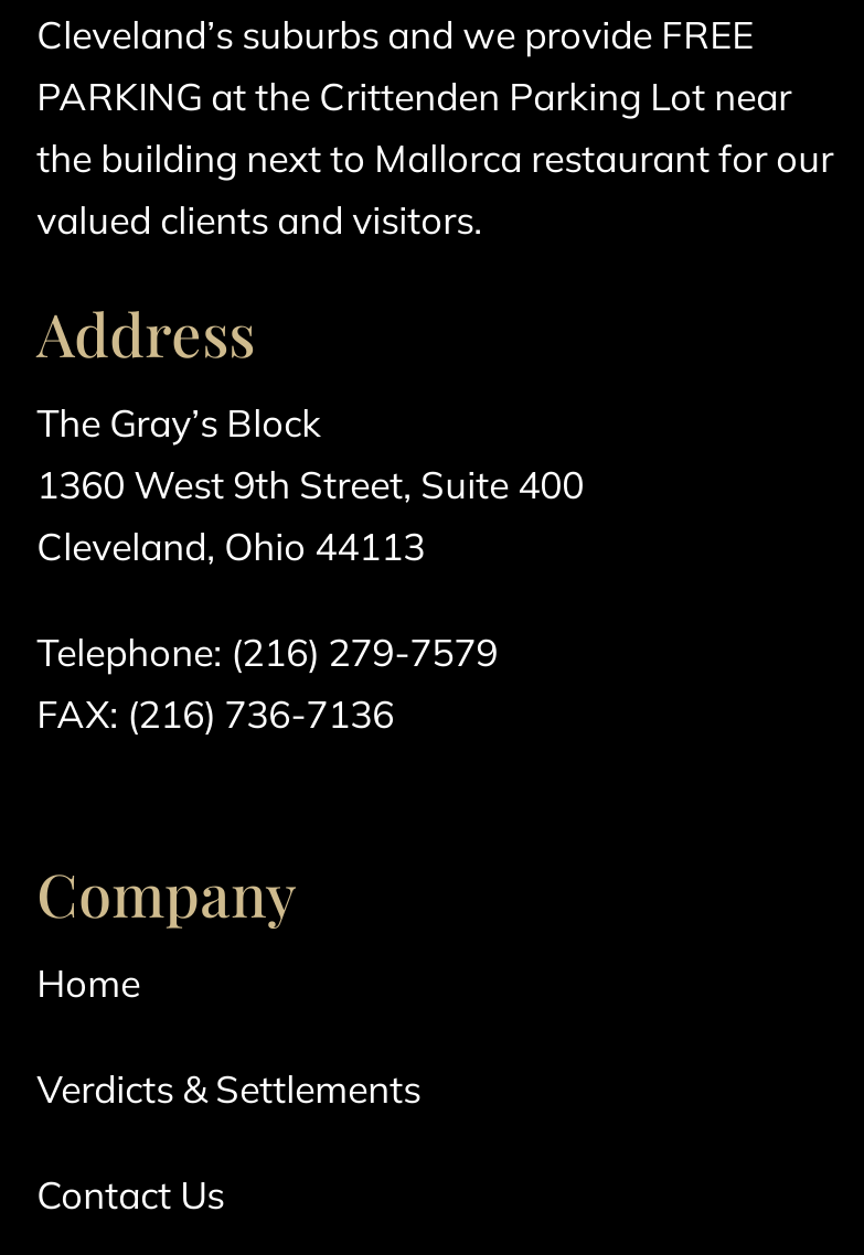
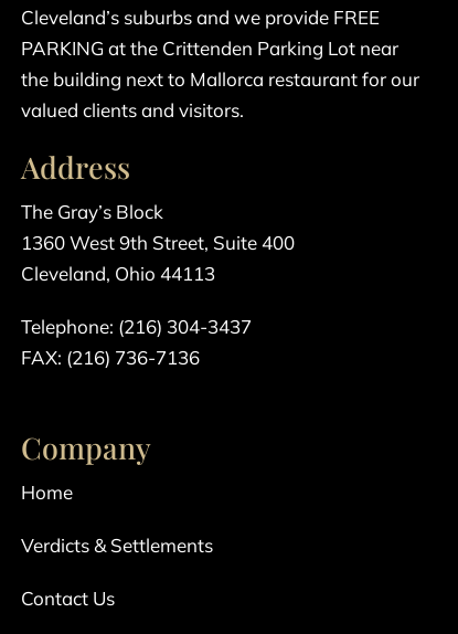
- Telephone: (216) 279-7579
+ Telephone: (216) 304-3437
